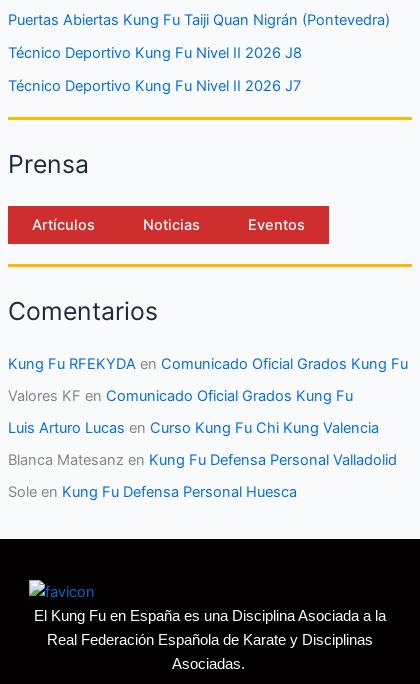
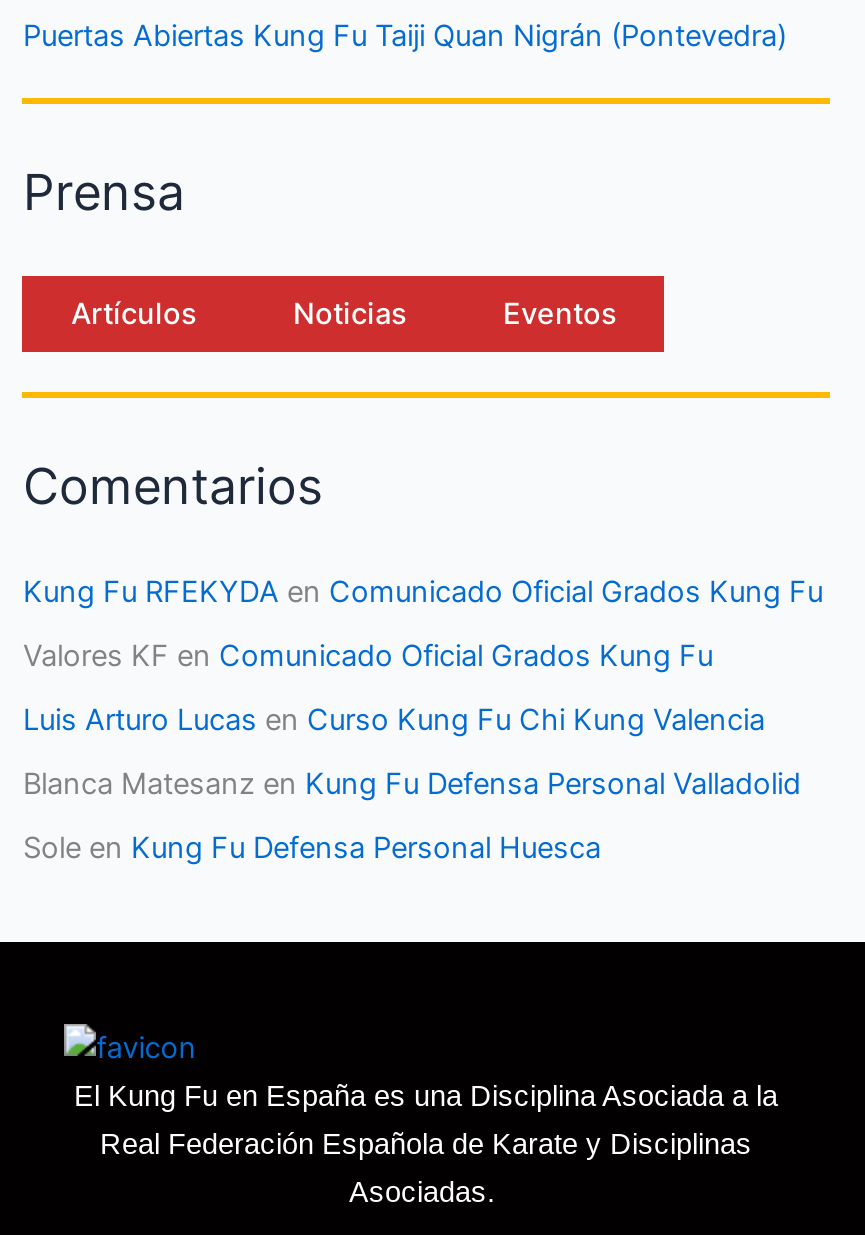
- Técnico Deportivo Kung Fu Nivel II 2026 J8
- Técnico Deportivo Kung Fu Nivel II 2026 J7
